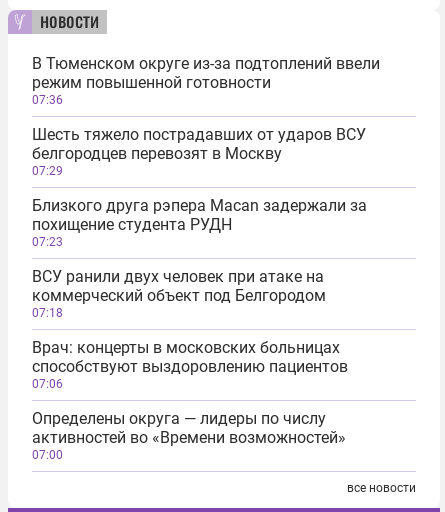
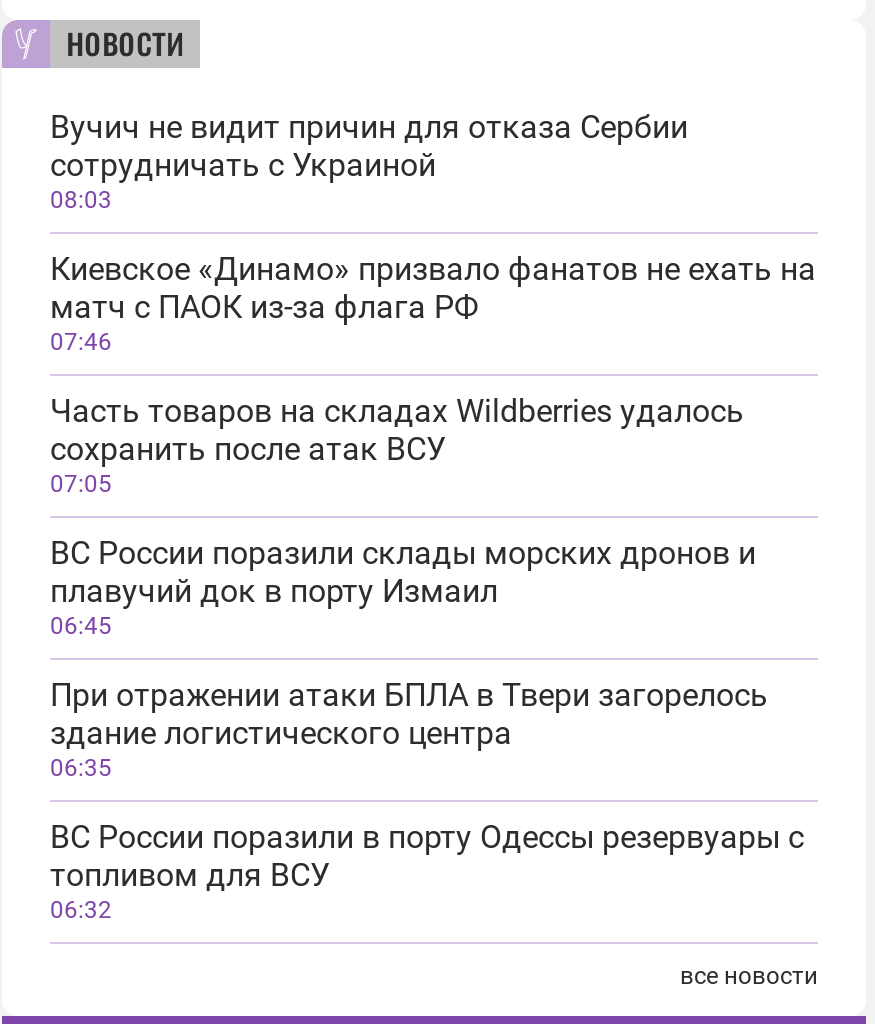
- В Тюменском округе из-за подтоплений ввели
- режим повышенной готовности
- 07:36
+ Вучич не видит причин для отказа Сербии
+ сотрудничать с Украиной
+ 08:03

- Шесть тяжело пострадавших от ударов ВСУ
- белгородцев перевозят в Москву
- 07:29
+ Киевское «Динамо» призвало фанатов не ехать на
+ матч с ПАОК из-за флага РФ
+ 07:46

- Близкого друга рэпера Macan задержали за
- похищение студента РУДН
- 07:23
+ Часть товаров на складах Wildberries удалось
+ сохранить после атак ВСУ
+ 07:05

- ВСУ ранили двух человек при атаке на
- коммерческий объект под Белгородом
- 07:18
+ ВС России поразили склады морских дронов и
+ плавучий док в порту Измаил
+ 06:45

- Врач: концерты в московских больницах
- способствуют выздоровлению пациентов
- 07:06
+ При отражении атаки БПЛА в Твери загорелось
+ здание логистического центра
+ 06:35

- Определены округа — лидеры по числу
- активностей во «Времени возможностей»
- 07:00
+ ВС России поразили в порту Одессы резервуары с
+ топливом для ВСУ
+ 06:32
